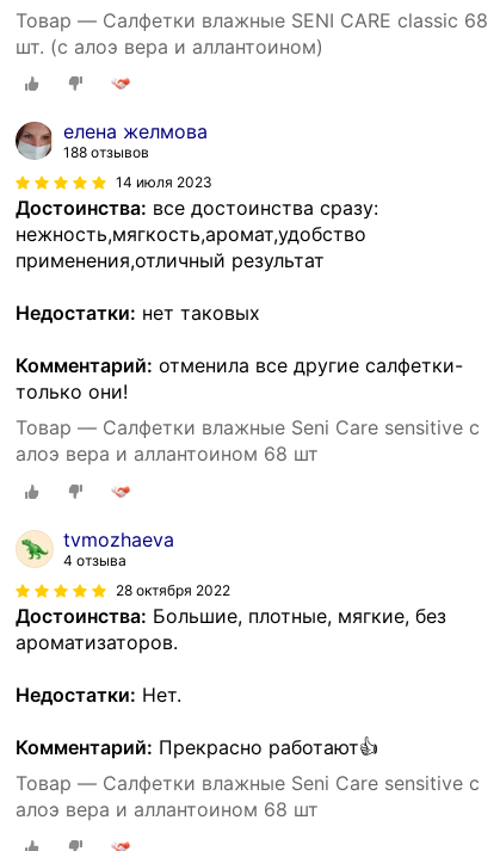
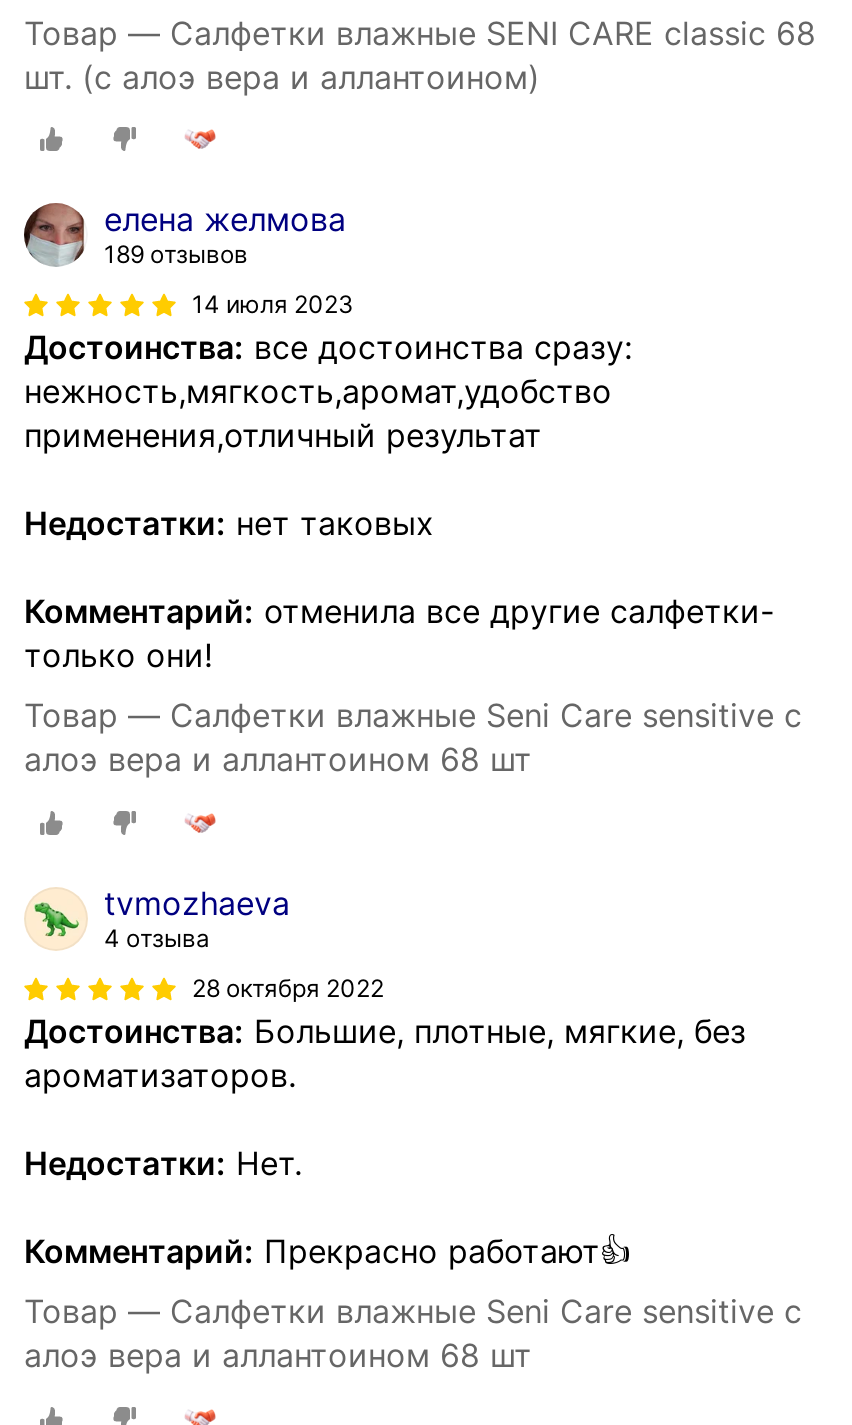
- 188 отзывов
+ 189 отзывов
